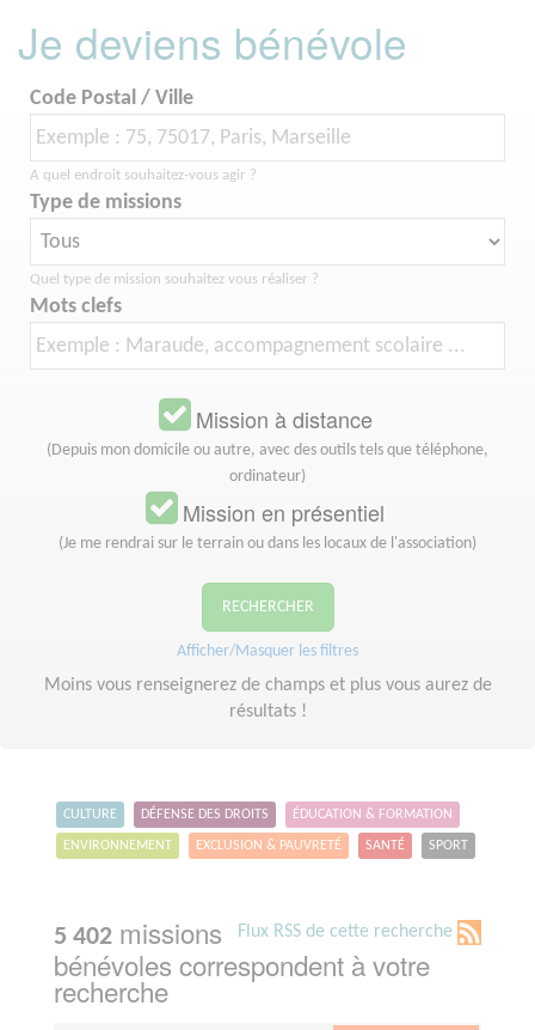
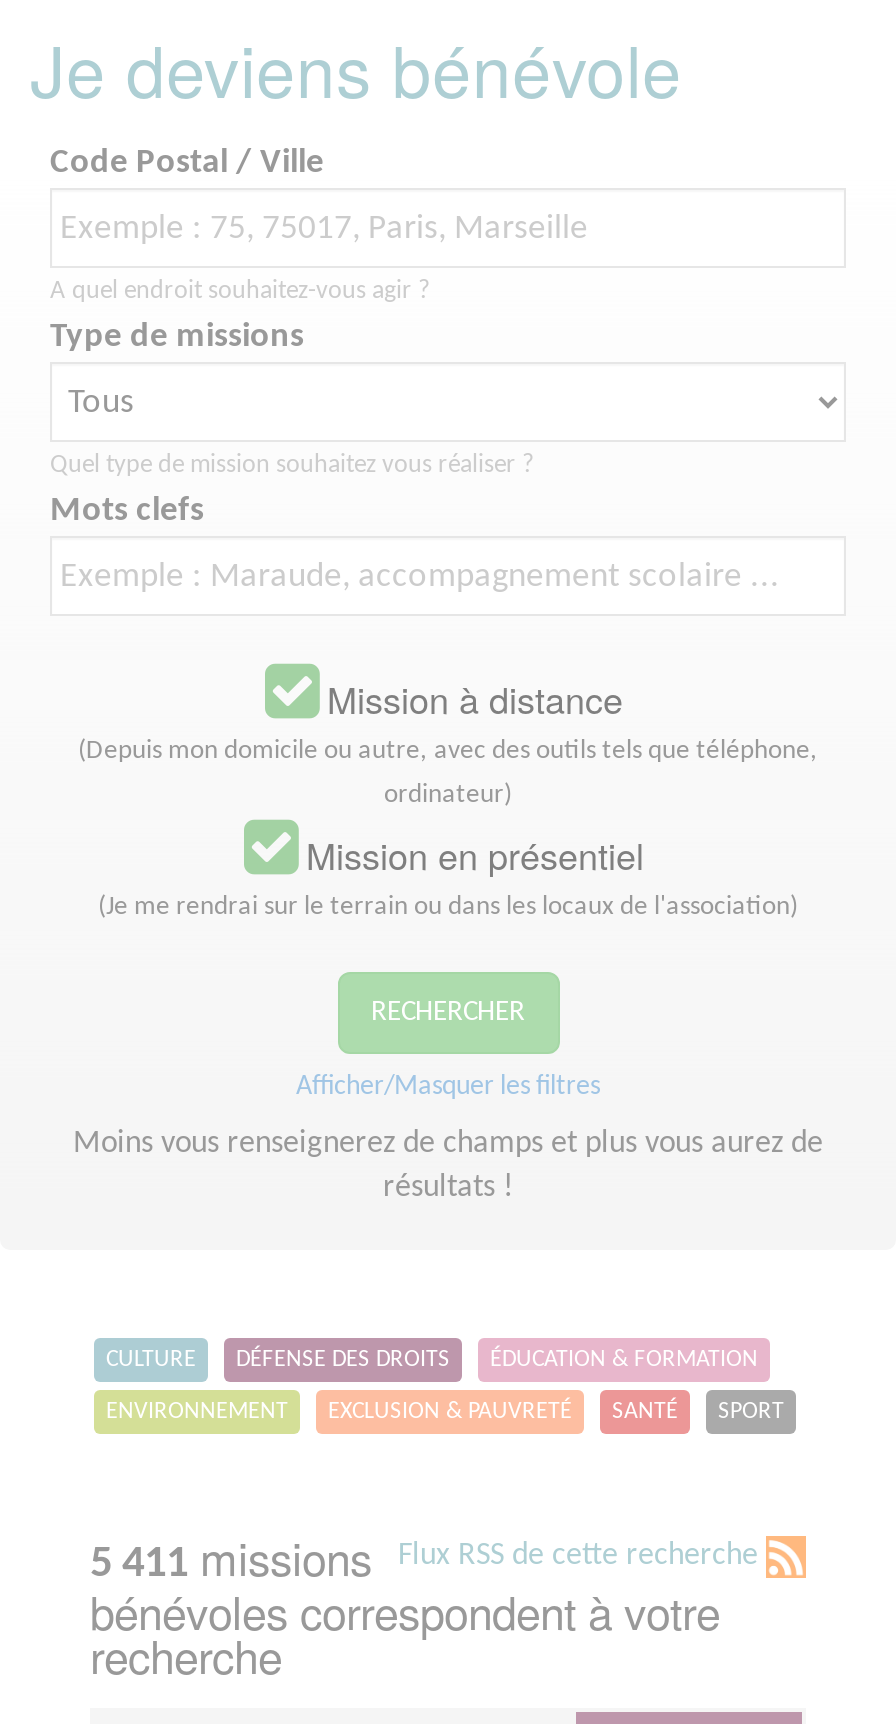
- 5 402 missions Flux RSS de cette recherche
+ 5 411 missions Flux RSS de cette recherche
